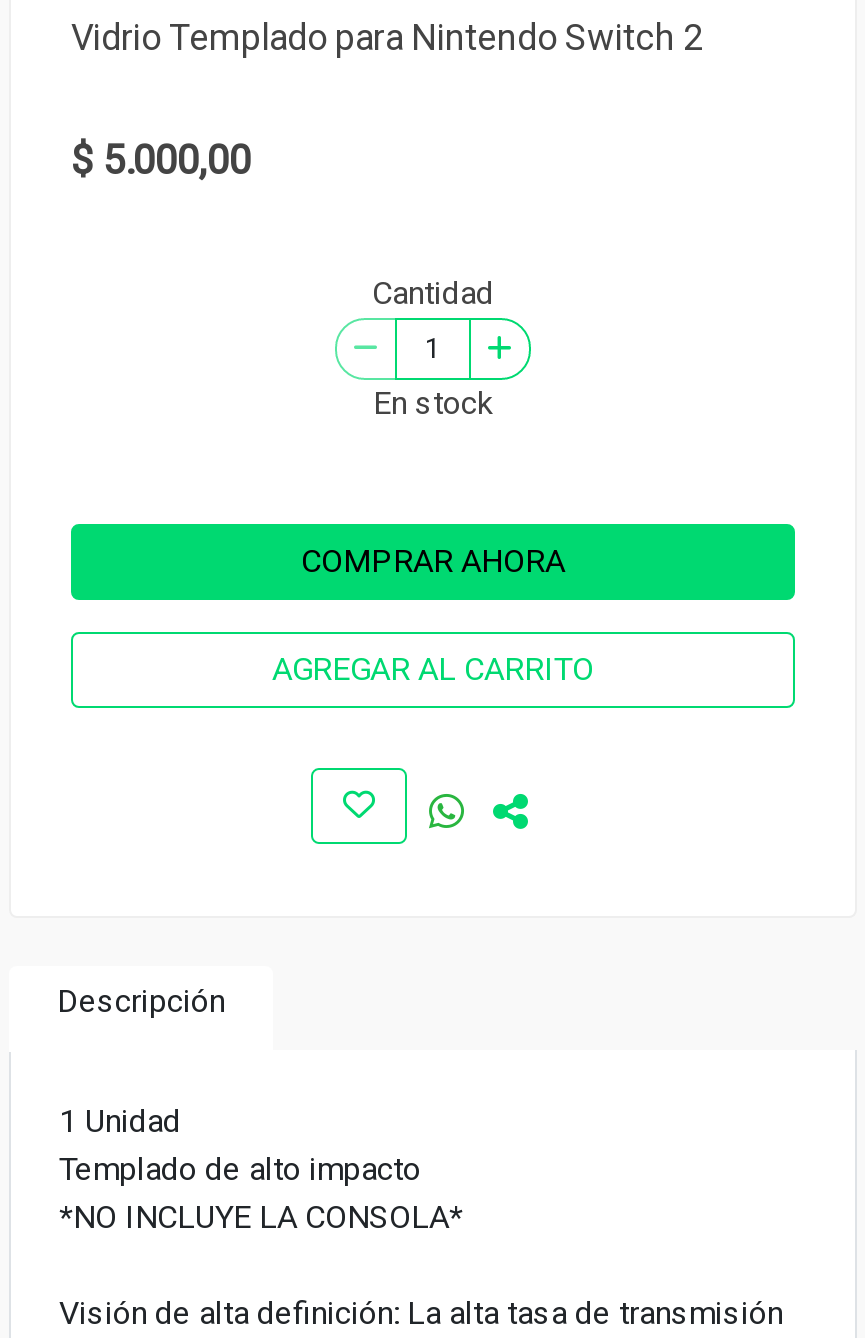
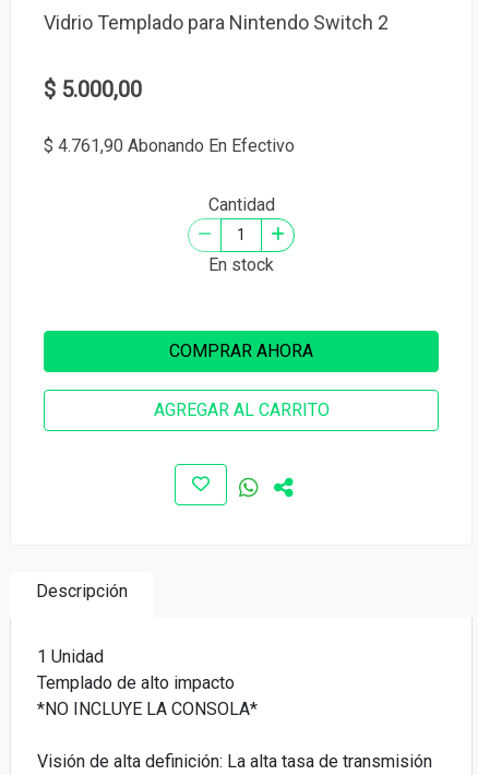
+ $ 4.761,90 Abonando En Efectivo
